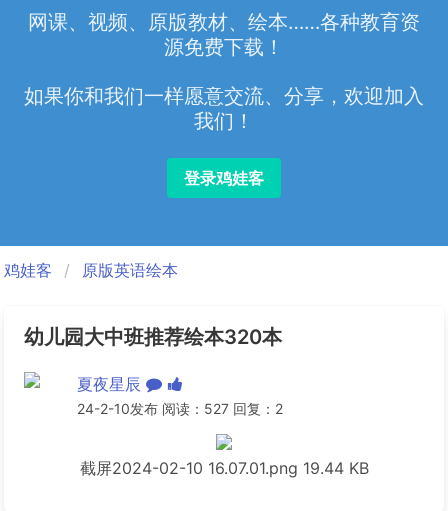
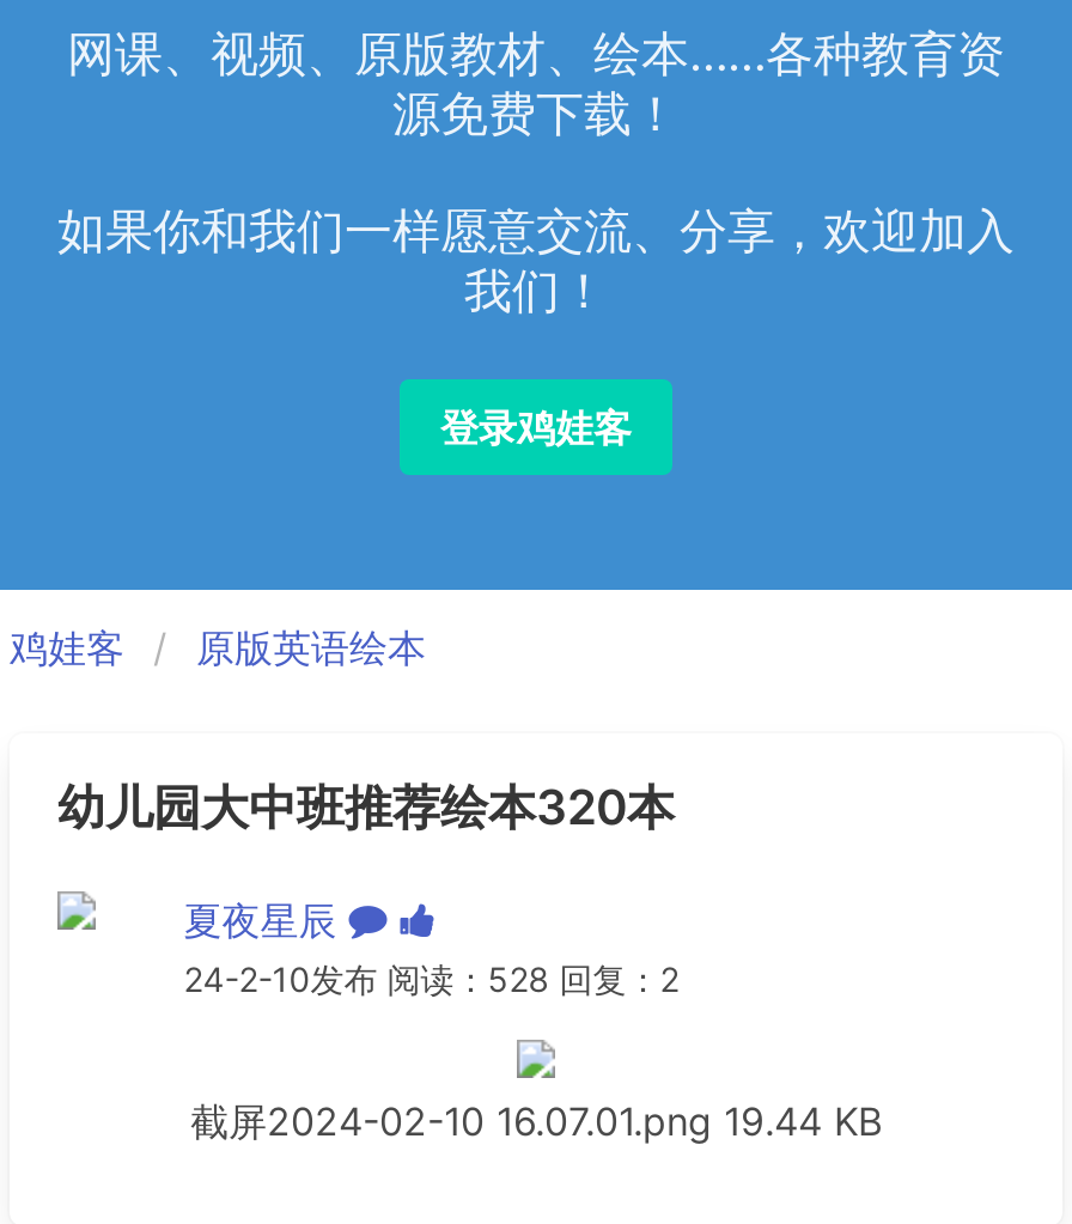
- 24-2-10发布 阅读：527 回复：2
+ 24-2-10发布 阅读：528 回复：2
